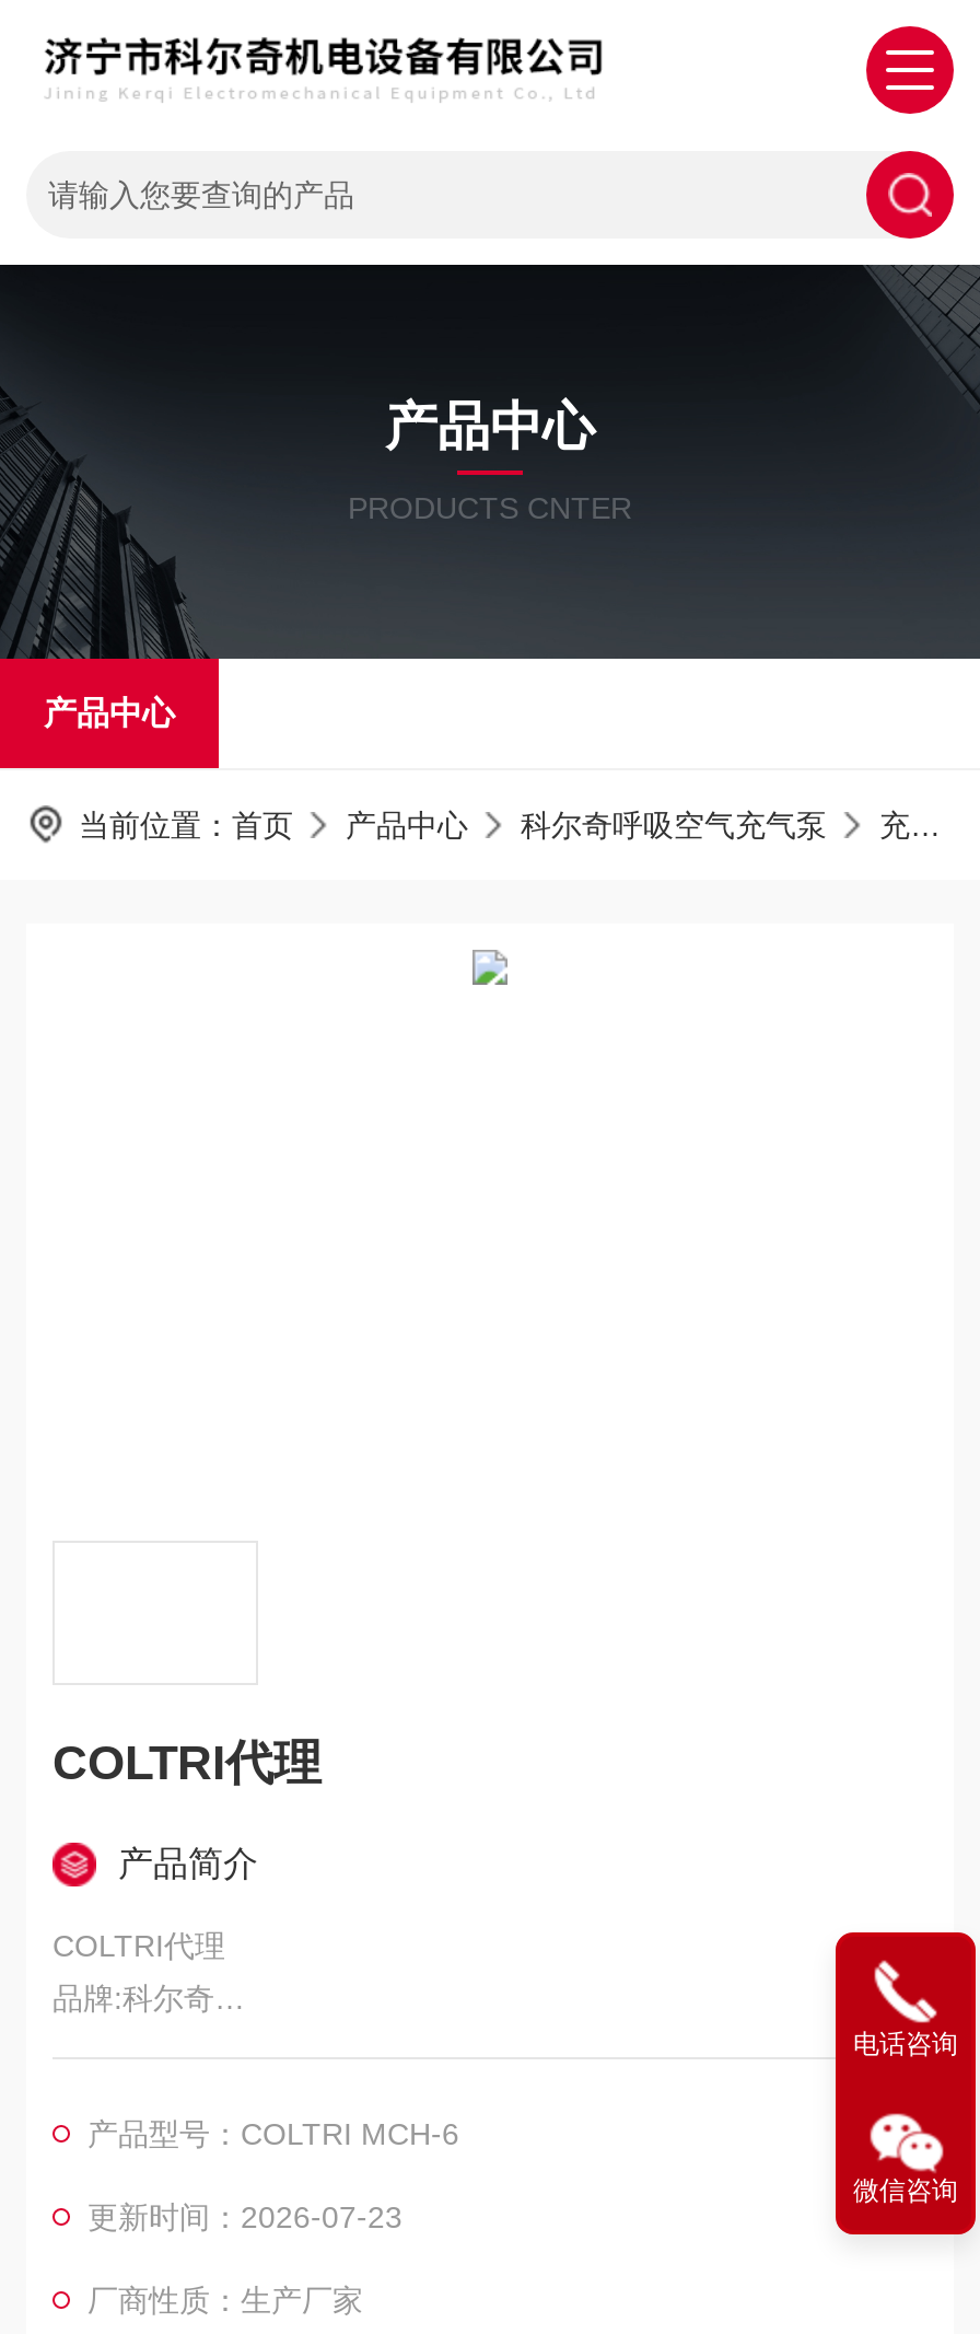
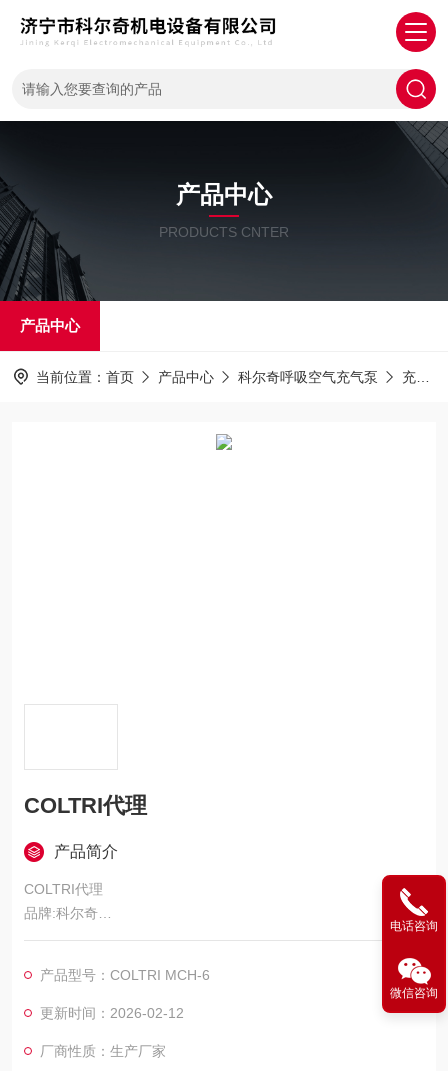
- 更新时间：2026-07-23
+ 更新时间：2026-02-12
